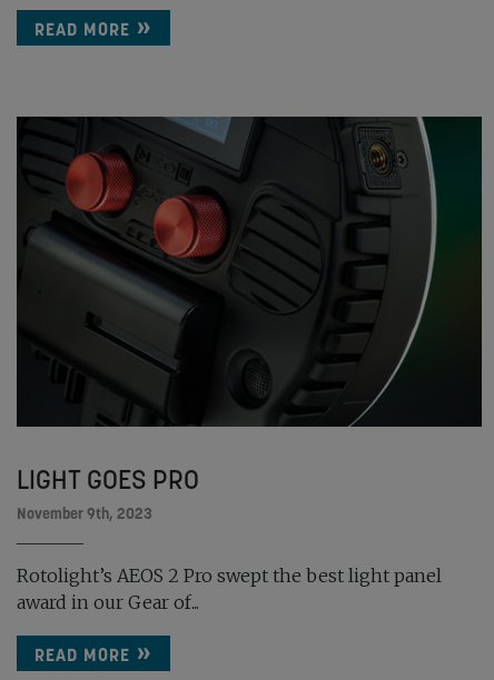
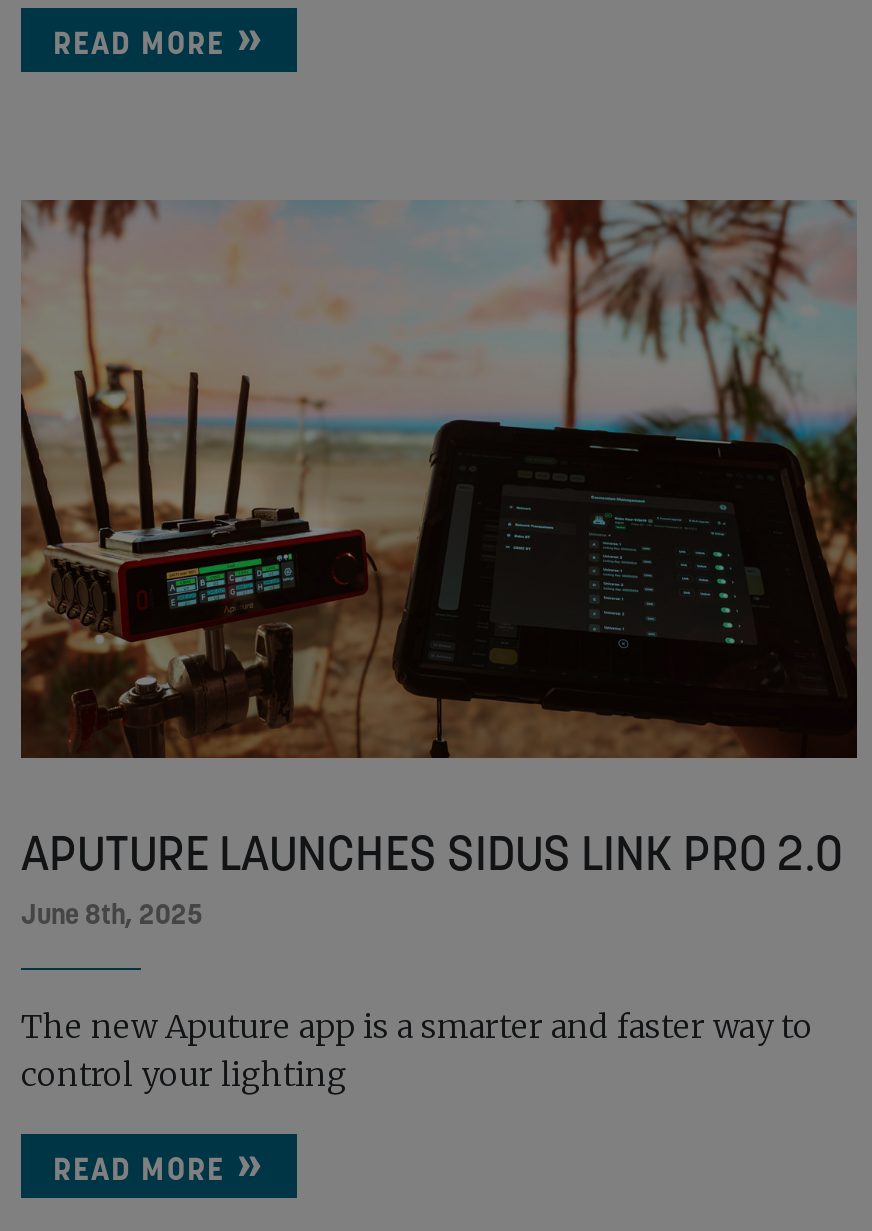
- [image]
- LIGHT GOES PRO
- November 9th, 2023
+ [image]
+ APUTURE LAUNCHES SIDUS LINK PRO 2.0
+ June 8th, 2025

- Rotolight’s AEOS 2 Pro swept the best light panel
- award in our Gear of...
+ The new Aputure app is a smarter and faster way to
+ control your lighting
